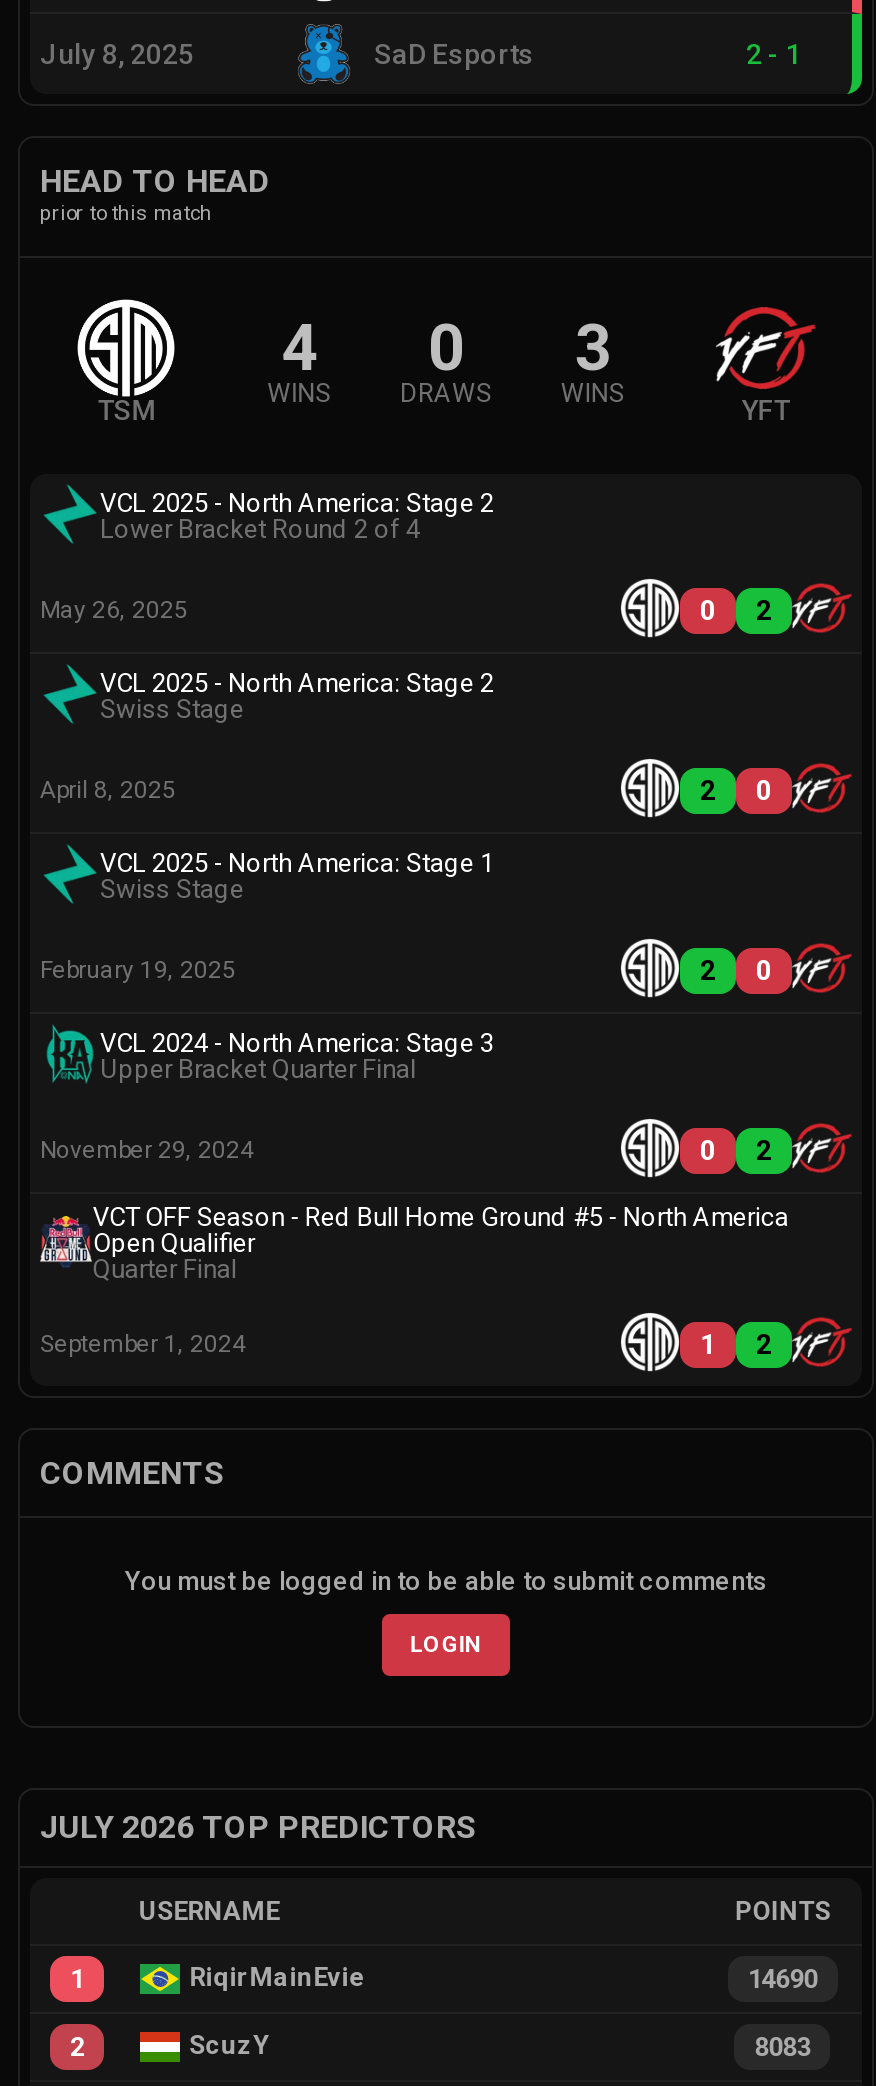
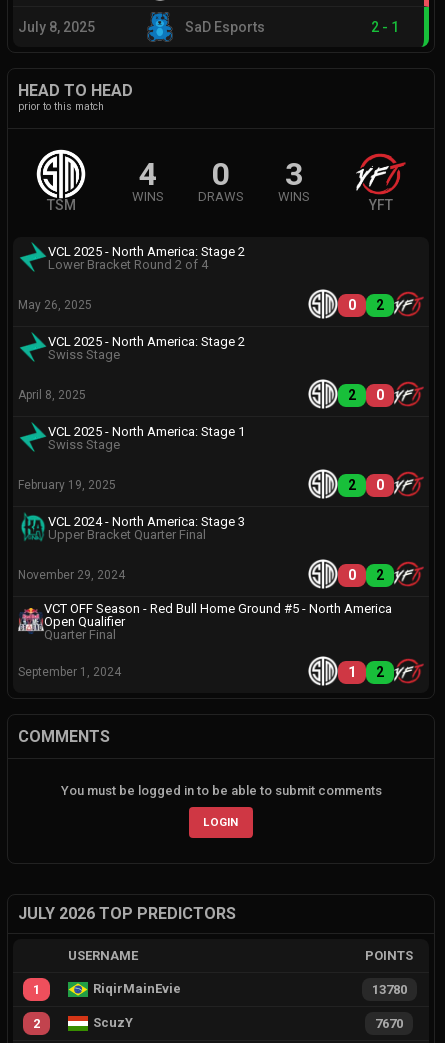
- 14690
+ 13780

- 8083
+ 7670
